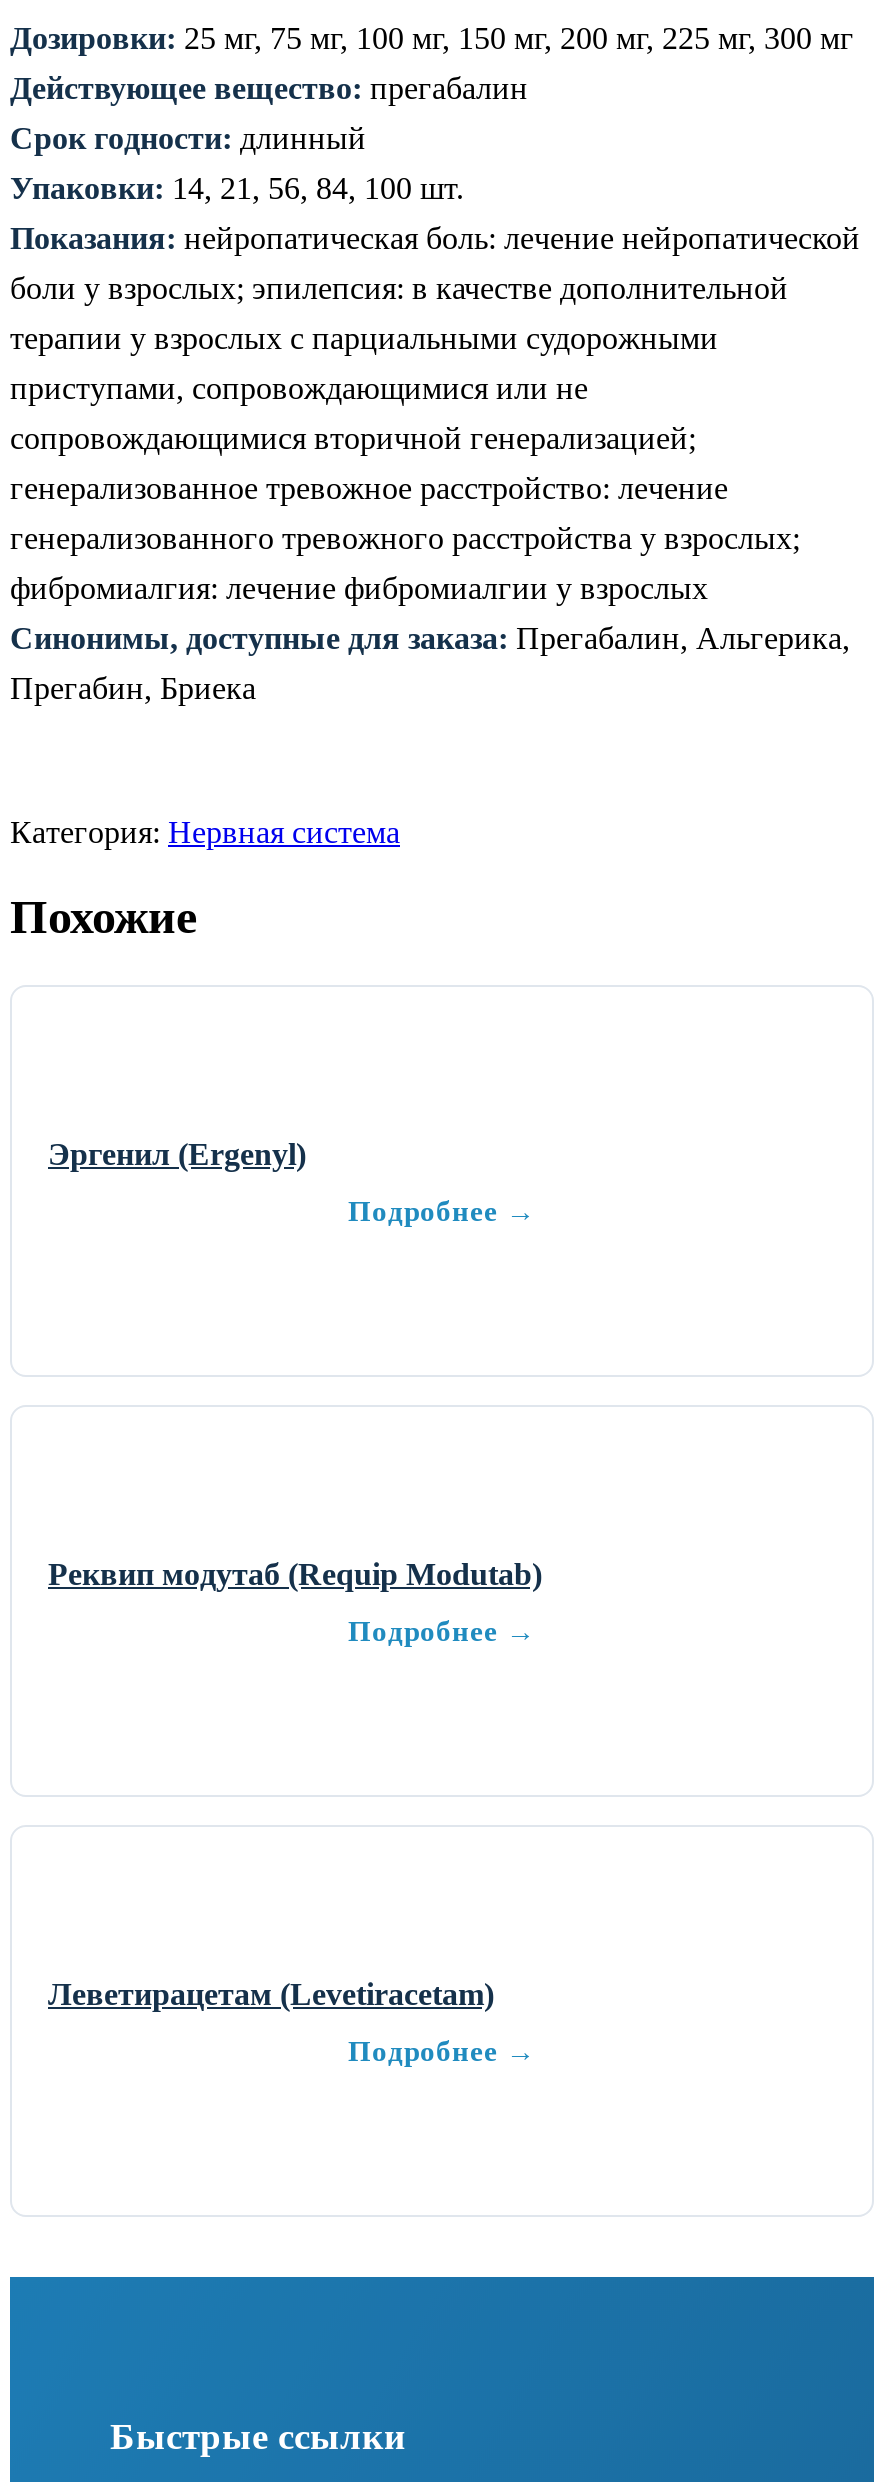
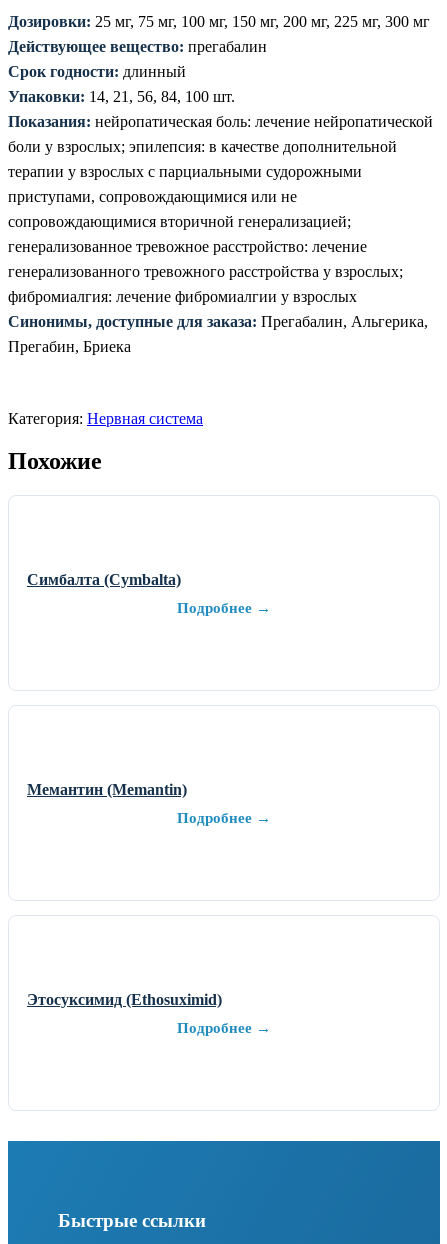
- Эргенил (Ergenyl)
+ Симбалта (Cymbalta)

- Реквип модутаб (Requip Modutab)
+ Мемантин (Memantin)

- Леветирацетам (Levetiracetam)
+ Этосуксимид (Ethosuximid)
